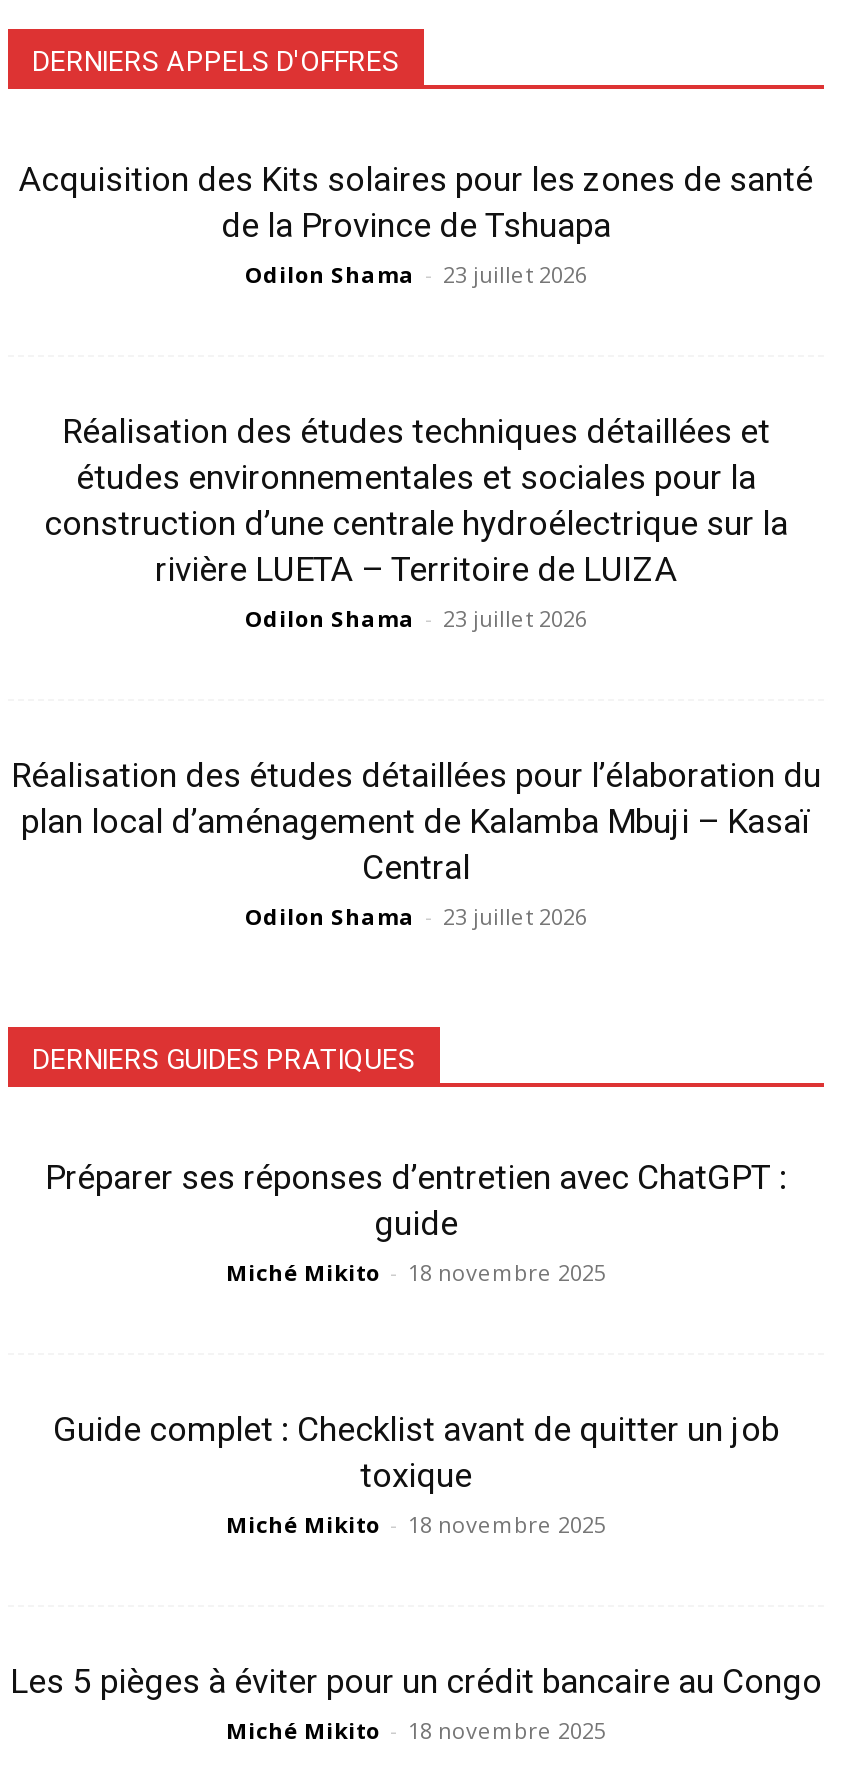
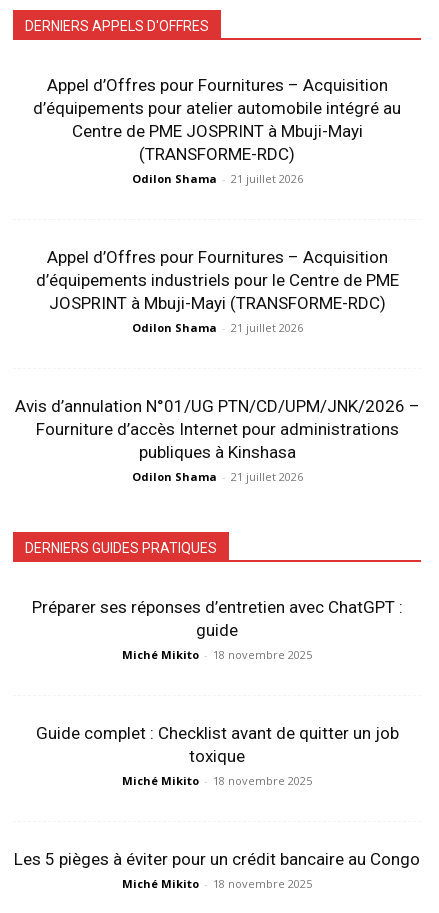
- Acquisition des Kits solaires pour les zones de santé
- de la Province de Tshuapa
- Odilon Shama - 23 juillet 2026
+ Appel d’Offres pour Fournitures – Acquisition
+ d’équipements pour atelier automobile intégré au
+ Centre de PME JOSPRINT à Mbuji-Mayi
+ (TRANSFORME-RDC)
+ Odilon Shama - 21 juillet 2026

- Réalisation des études techniques détaillées et
- études environnementales et sociales pour la
- construction d’une centrale hydroélectrique sur la
- rivière LUETA – Territoire de LUIZA
- Odilon Shama - 23 juillet 2026
+ Appel d’Offres pour Fournitures – Acquisition
+ d’équipements industriels pour le Centre de PME
+ JOSPRINT à Mbuji-Mayi (TRANSFORME-RDC)
+ Odilon Shama - 21 juillet 2026

- Réalisation des études détaillées pour l’élaboration du
- plan local d’aménagement de Kalamba Mbuji – Kasaï
- Central
- Odilon Shama - 23 juillet 2026
+ Avis d’annulation N°01/UG PTN/CD/UPM/JNK/2026 –
+ Fourniture d’accès Internet pour administrations
+ publiques à Kinshasa
+ Odilon Shama - 21 juillet 2026
